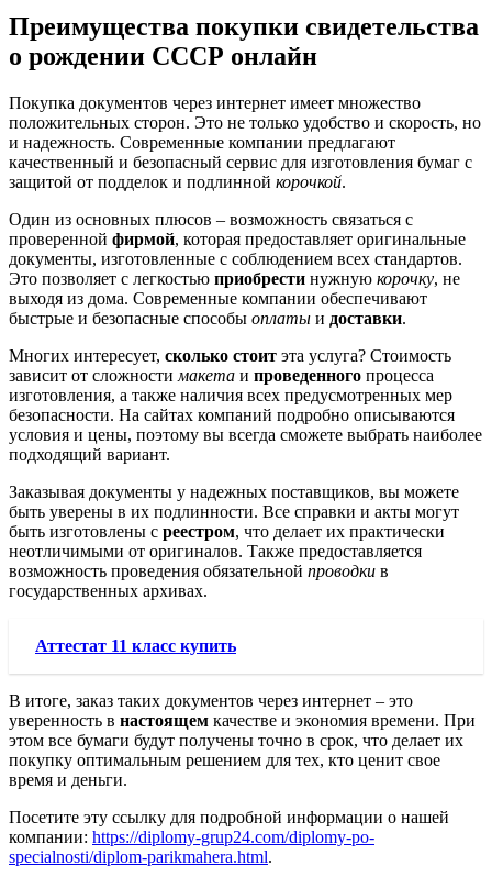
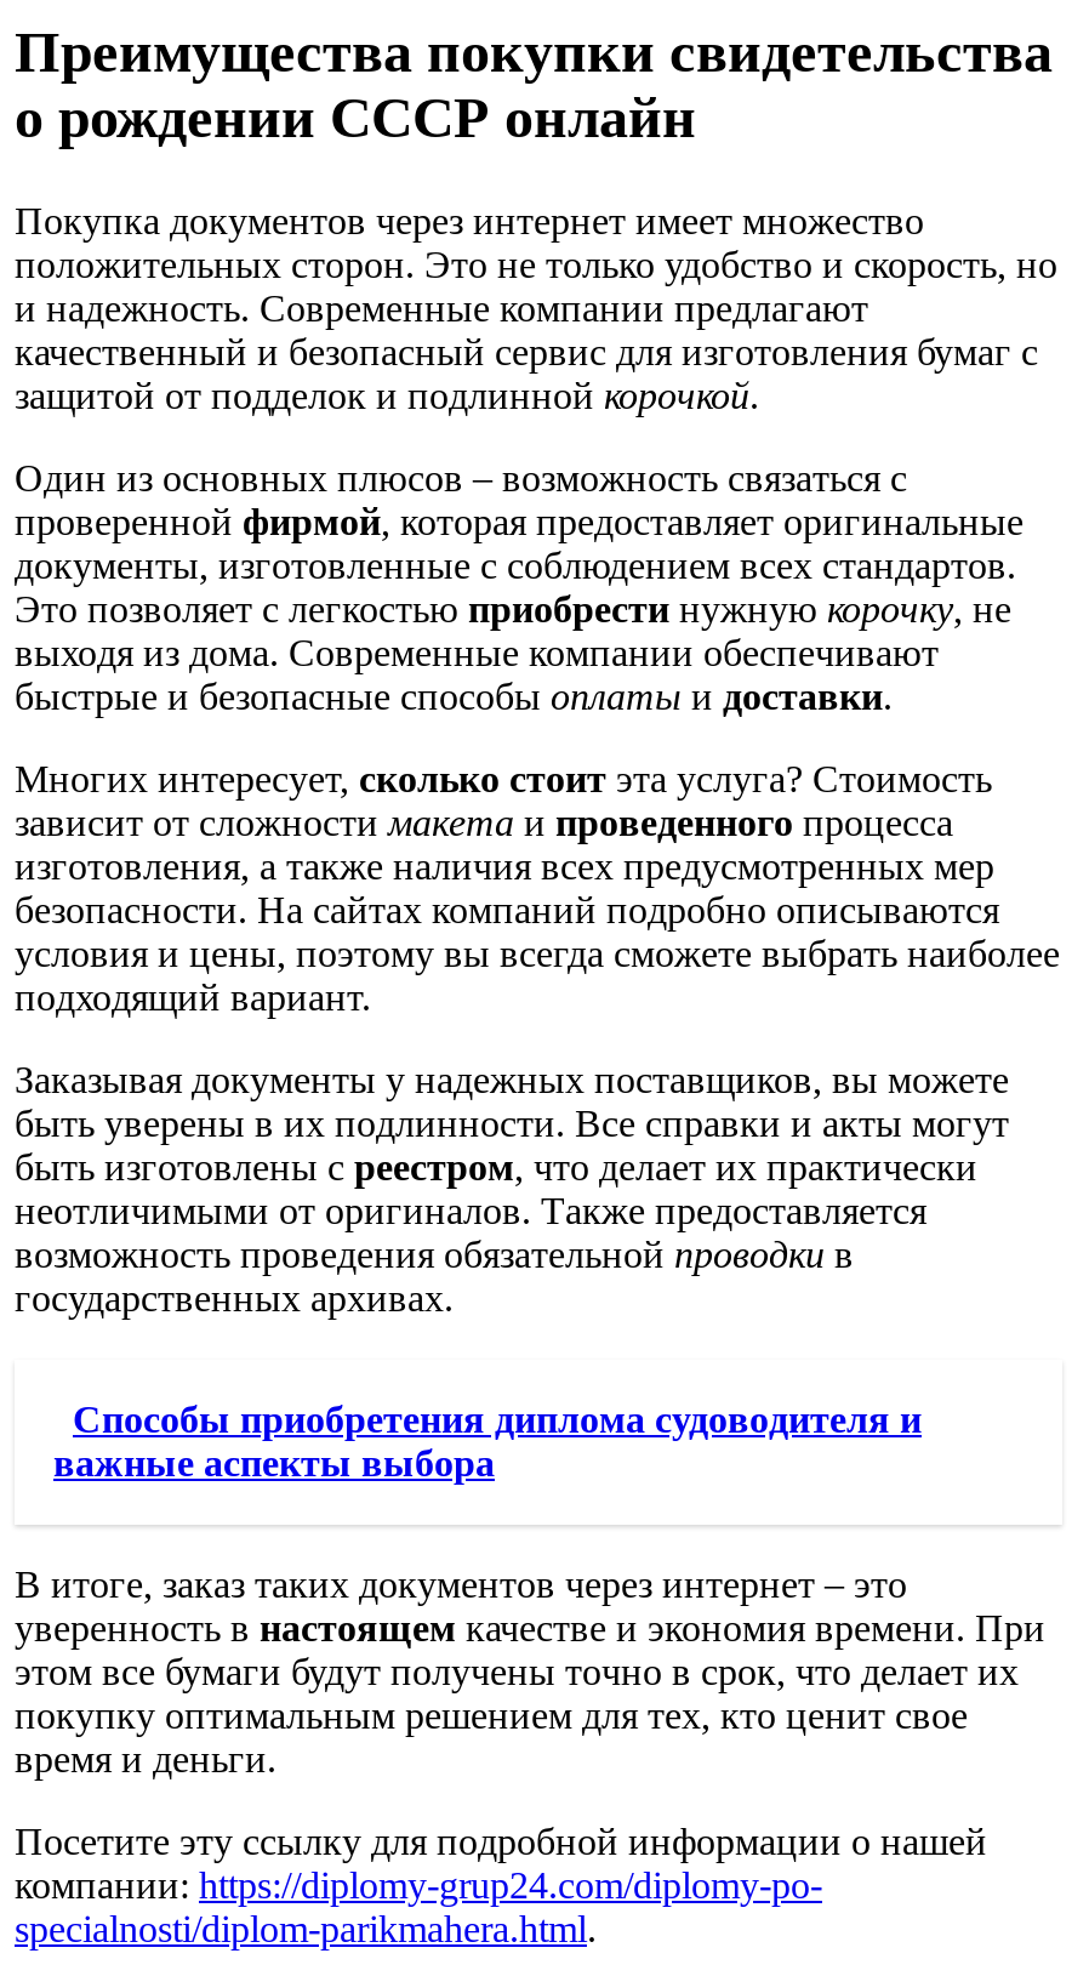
- Аттестат 11 класс купить
+ Способы приобретения диплома судоводителя и
+ важные аспекты выбора
